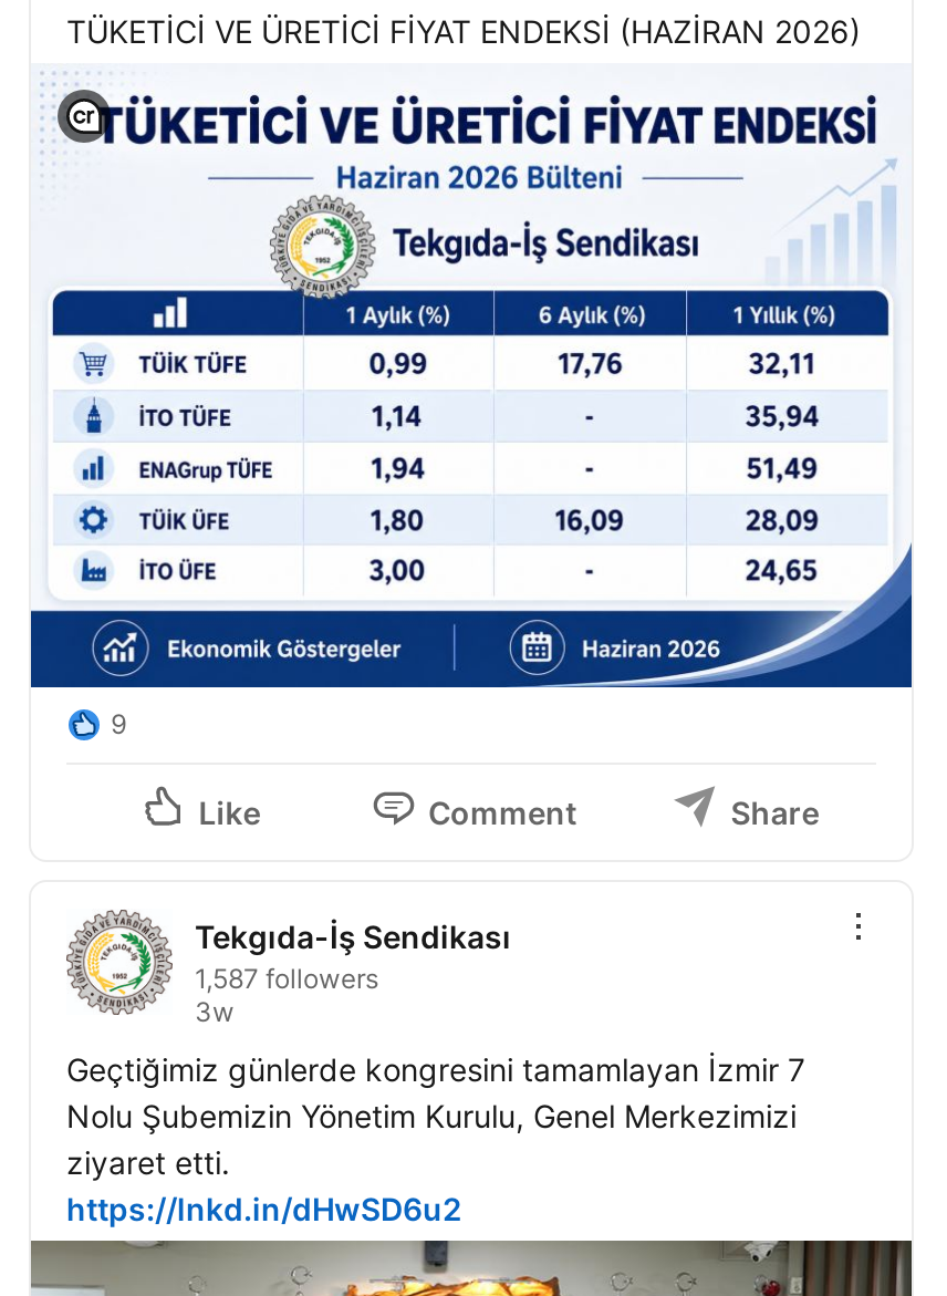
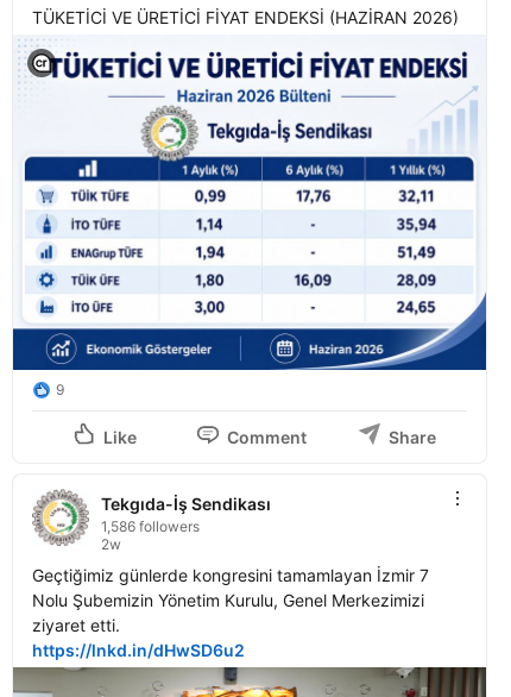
- 1,587 followers
- 3w
+ 1,586 followers
+ 2w
